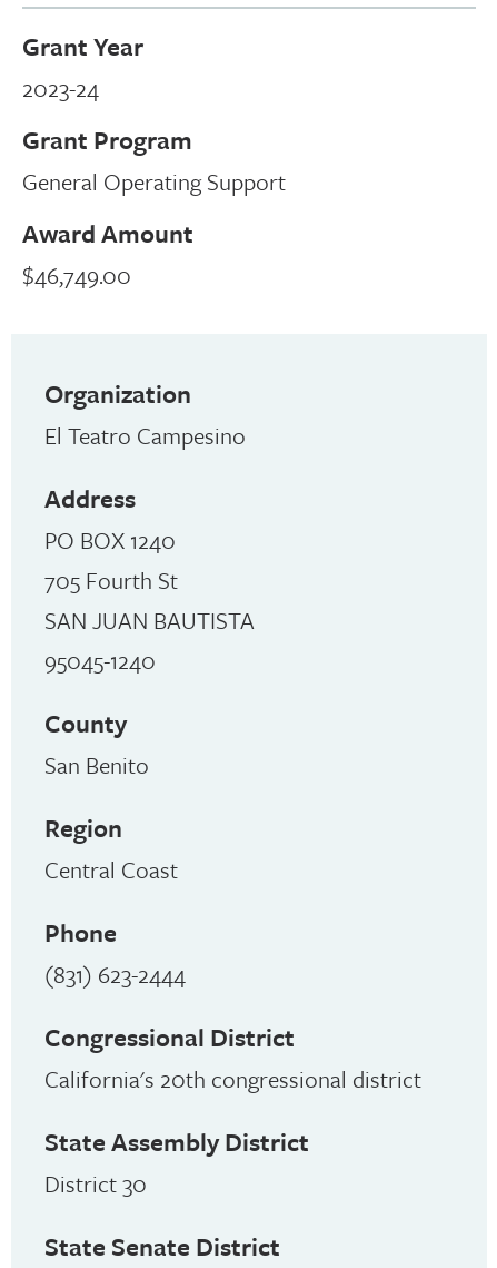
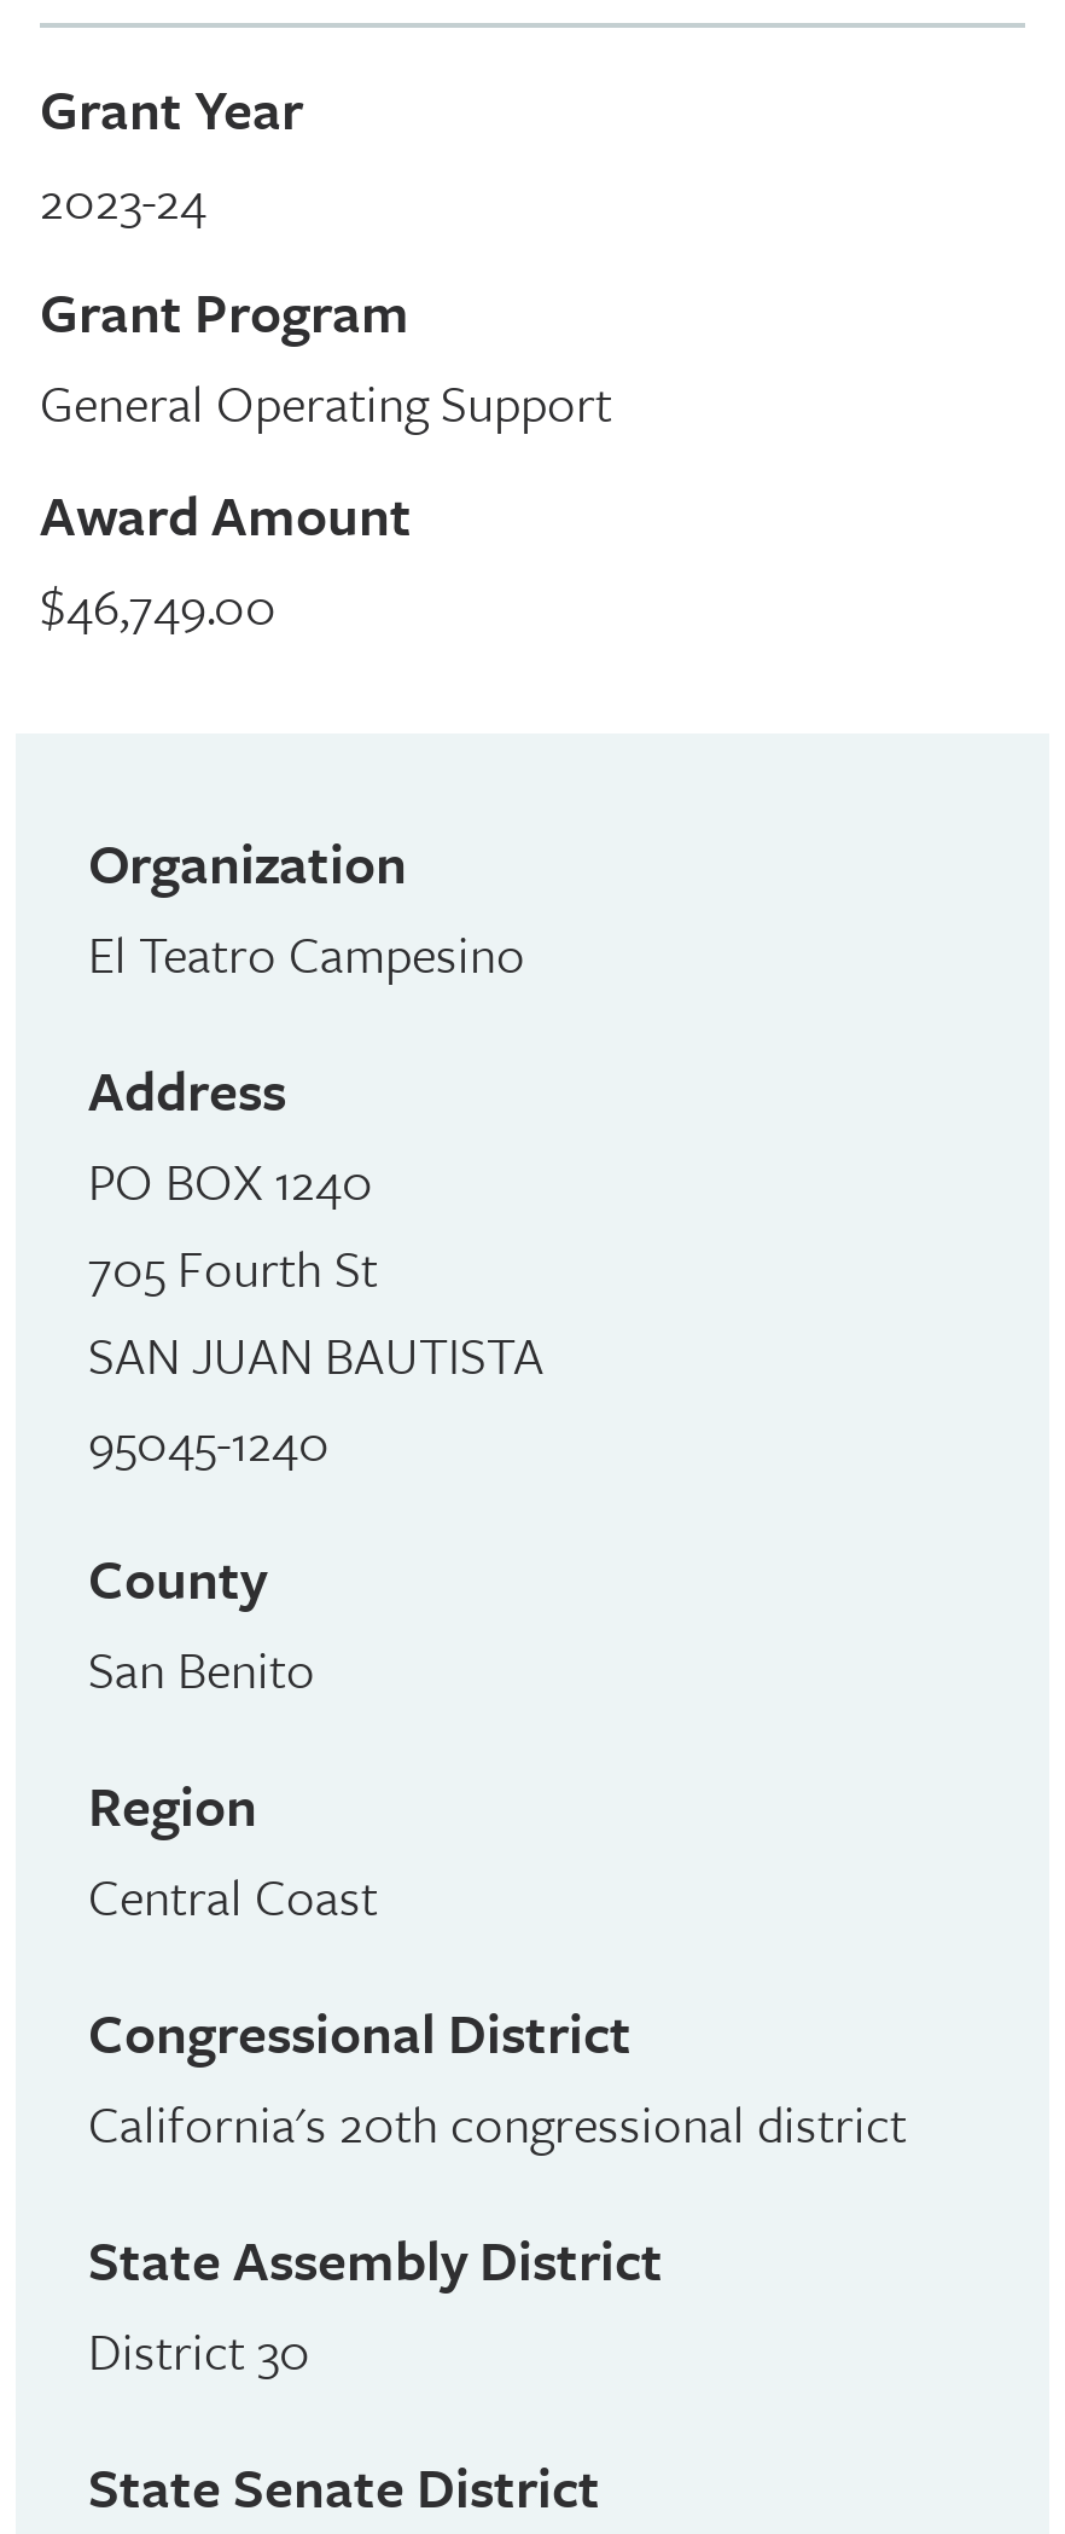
- Phone
- (831) 623-2444
